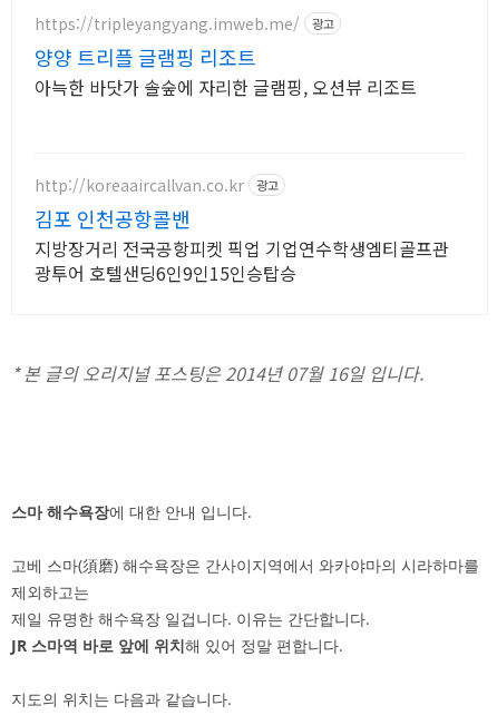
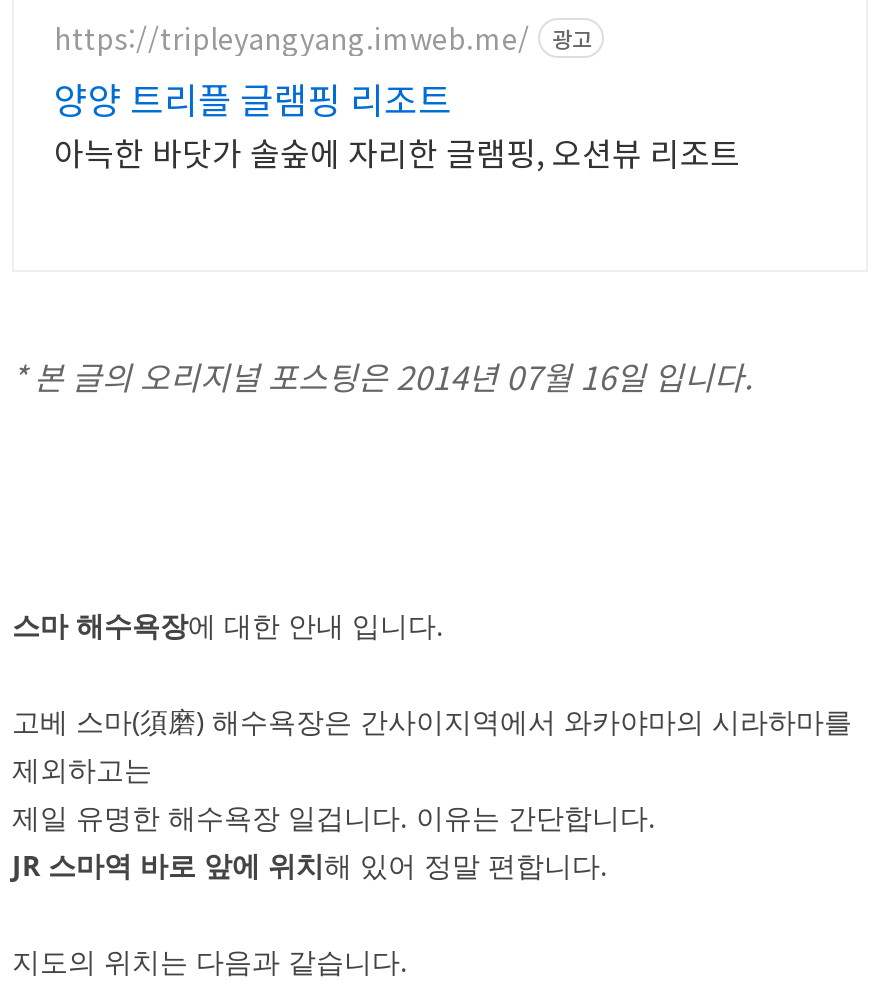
- http://koreaaircallvan.co.kr
- 광고
- 김포 인천공항콜밴
- 지방장거리 전국공항피켓 픽업 기업연수학생엠티골프관
- 광투어 호텔샌딩6인9인15인승탑승
